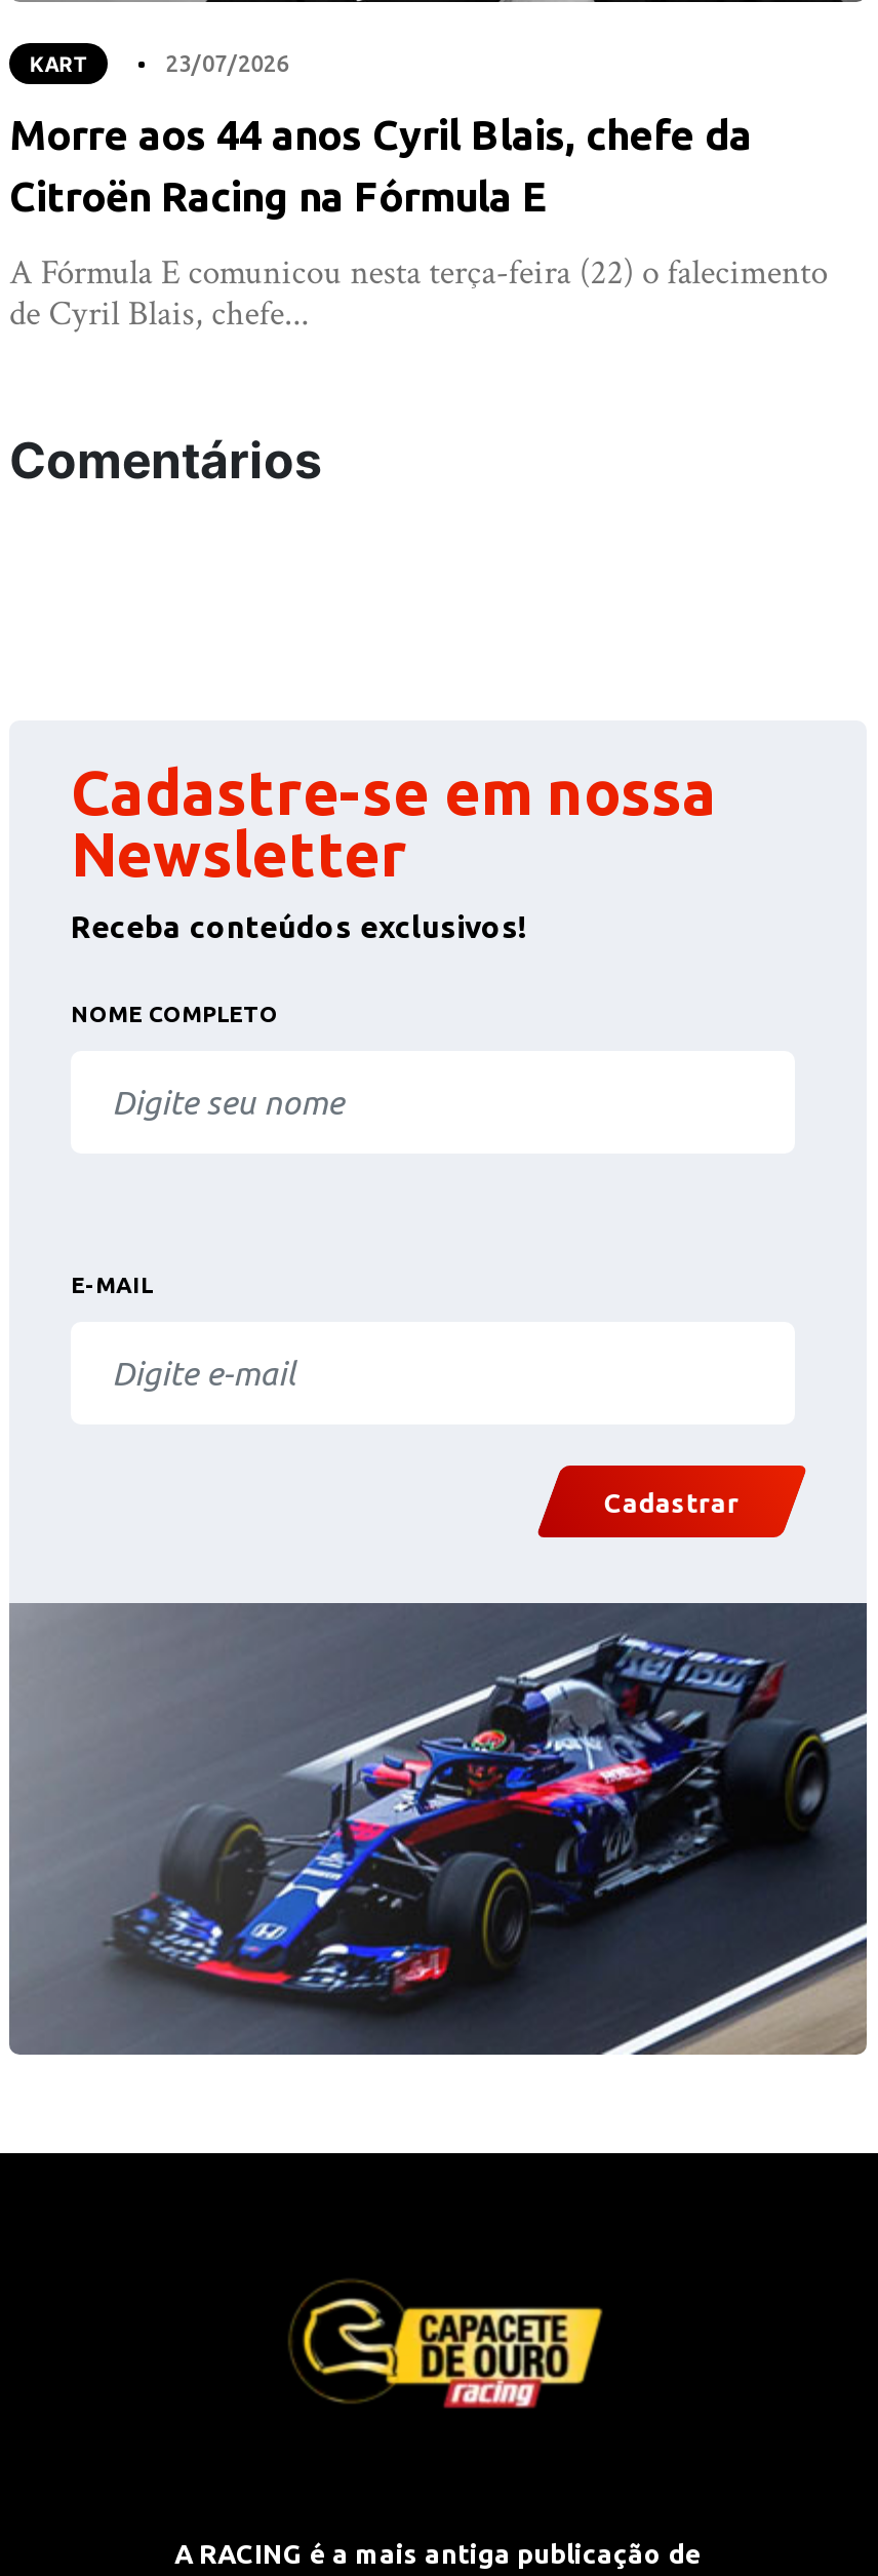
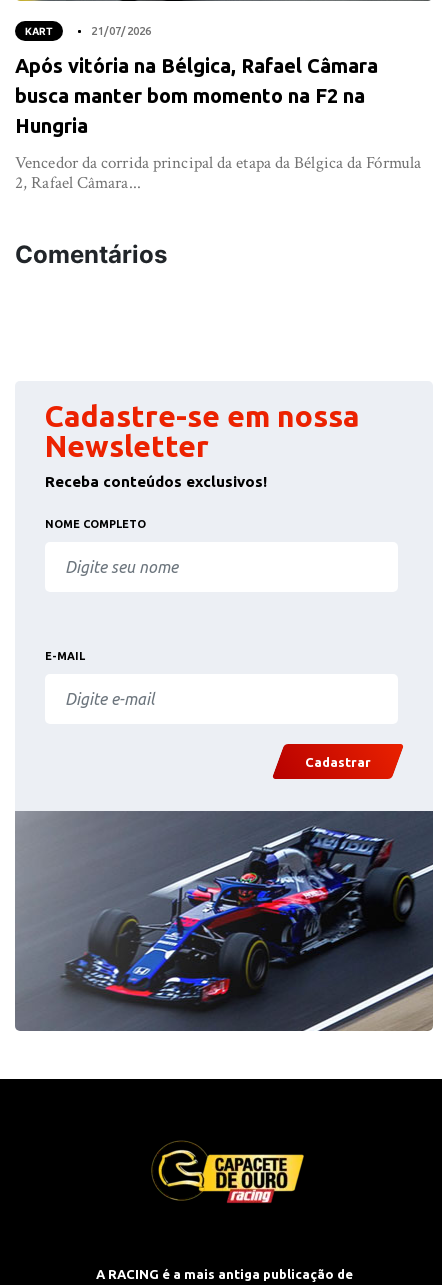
- 23/07/2026
+ 21/07/2026

- Morre aos 44 anos Cyril Blais, chefe da
- Citroën Racing na Fórmula E
+ Após vitória na Bélgica, Rafael Câmara
+ busca manter bom momento na F2 na
+ Hungria

- A Fórmula E comunicou nesta terça-feira (22) o falecimento
- de Cyril Blais, chefe...
+ Vencedor da corrida principal da etapa da Bélgica da Fórmula
+ 2, Rafael Câmara...
